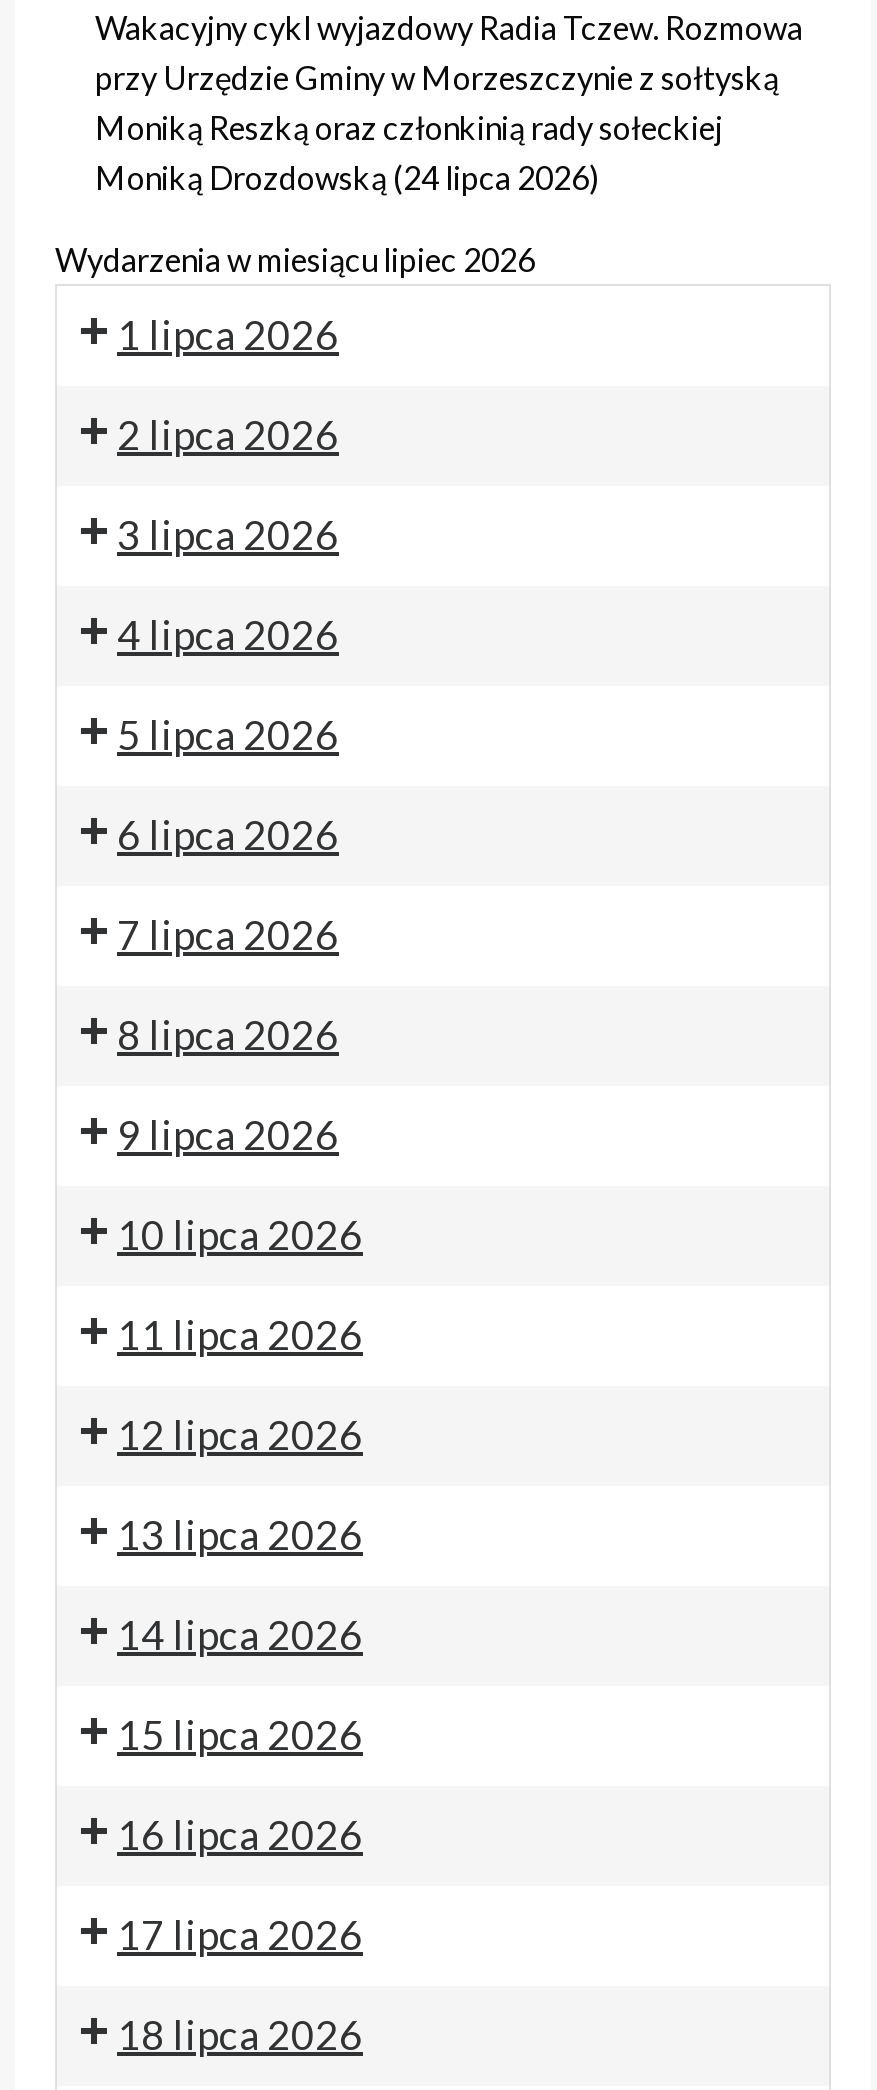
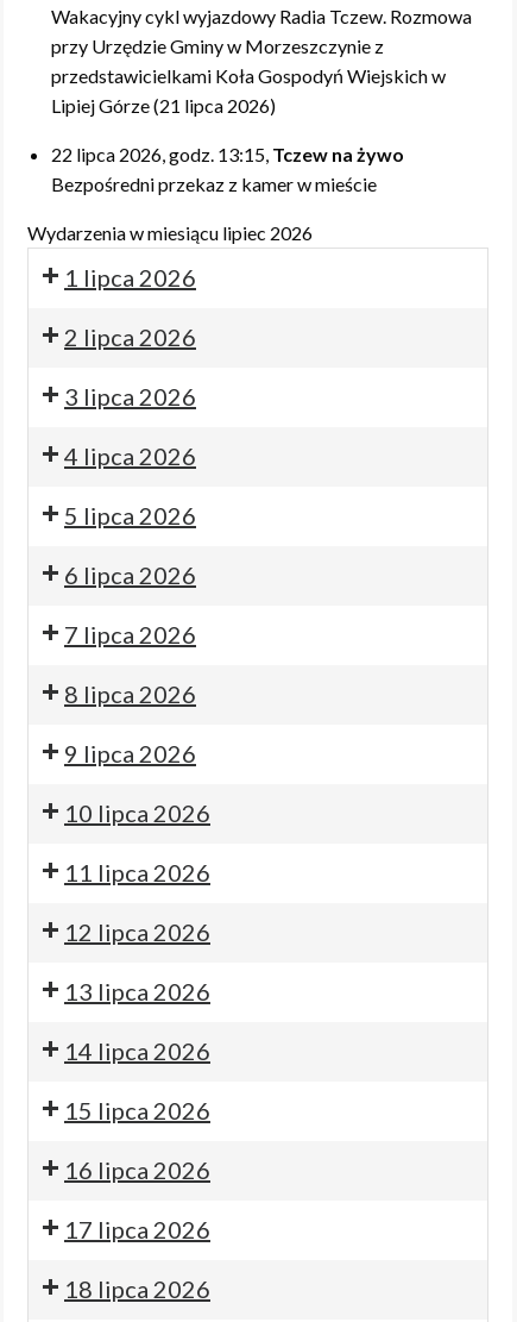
- przy Urzędzie Gminy w Morzeszczynie z sołtyską
- Moniką Reszką oraz członkinią rady sołeckiej
- Moniką Drozdowską (24 lipca 2026)
+ przy Urzędzie Gminy w Morzeszczynie z
+ przedstawicielkami Koła Gospodyń Wiejskich w
+ Lipiej Górze (21 lipca 2026)
+ 22 lipca 2026, godz. 13:15, Tczew na żywo
+ Bezpośredni przekaz z kamer w mieście
